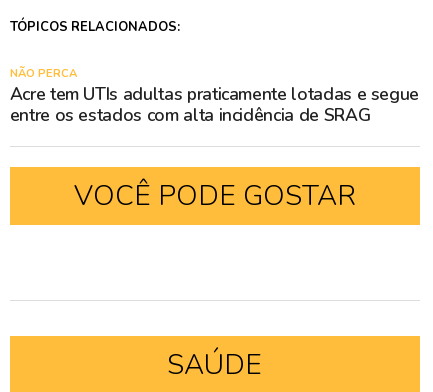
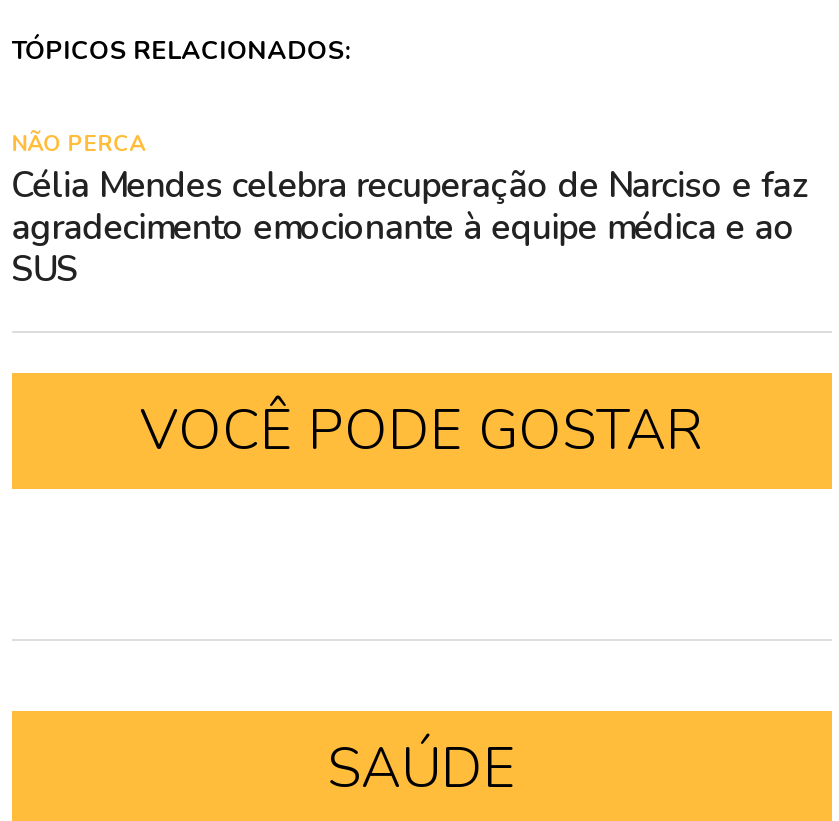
- Acre tem UTIs adultas praticamente lotadas e segue
- entre os estados com alta incidência de SRAG
+ Célia Mendes celebra recuperação de Narciso e faz
+ agradecimento emocionante à equipe médica e ao
+ SUS
